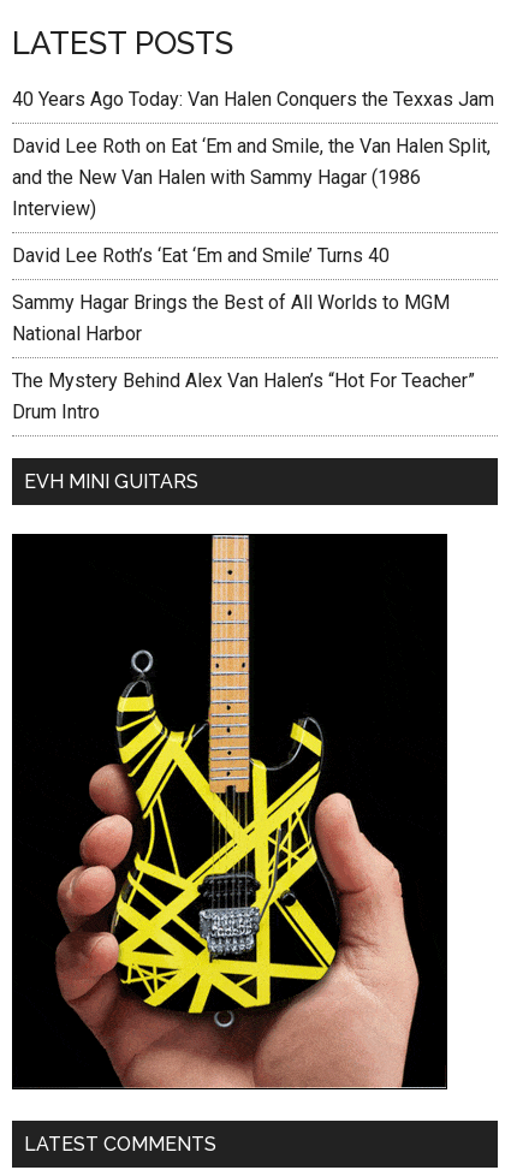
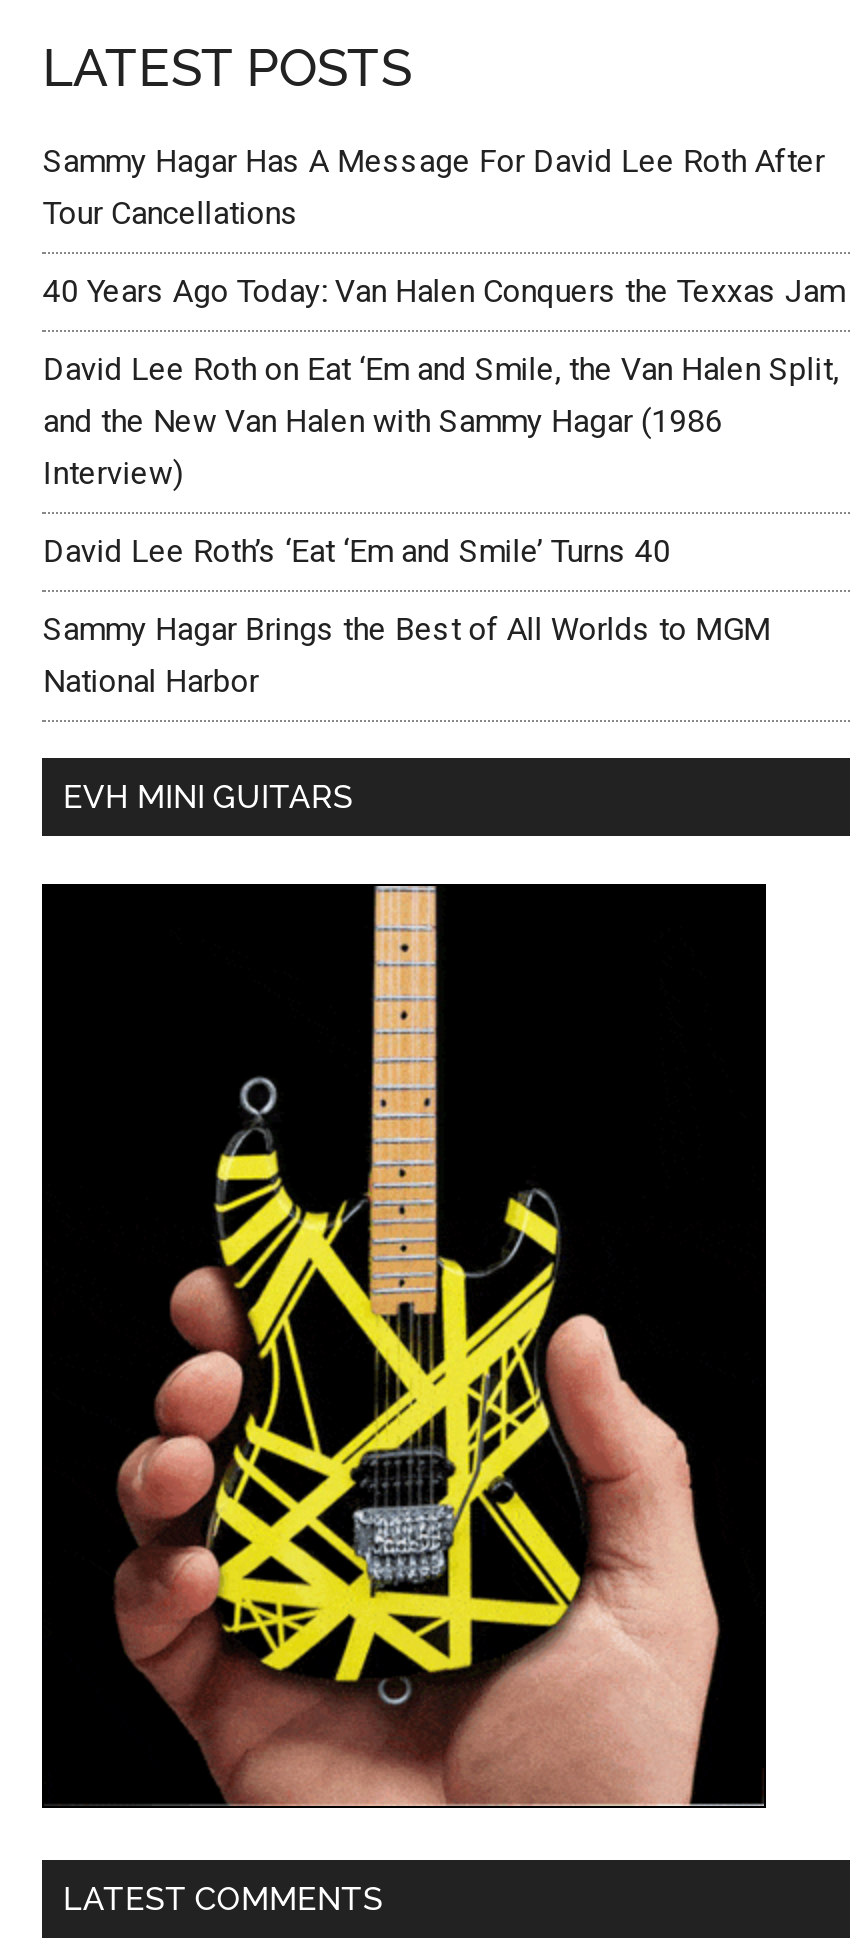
+ Sammy Hagar Has A Message For David Lee Roth After
+ Tour Cancellations

moved down: 40 Years Ago Today: Van Halen Conquers the Texxas Jam | David Lee Roth on Eat ‘Em and Smile, the Van Halen Split, | and the New Van Halen with Sammy Hagar (1986 | Interview) | David Lee Roth’s ‘Eat ‘Em and Smile’ Turns 40 | Sammy Hagar Brings the Best of All Worlds to MGM | National Harbor

- The Mystery Behind Alex Van Halen’s “Hot For Teacher”
- Drum Intro
